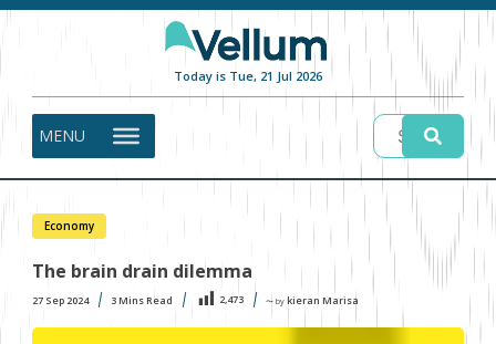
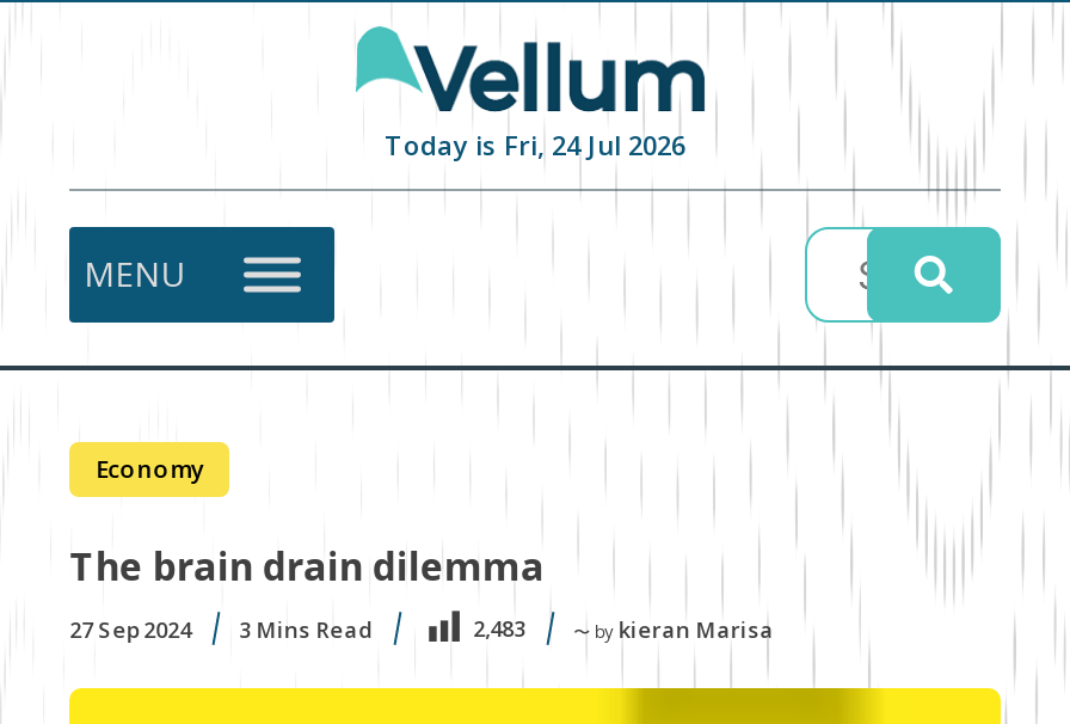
- Today is Tue, 21 Jul 2026
+ Today is Fri, 24 Jul 2026

- 2,473 〜 by kieran Marisa
+ 2,483 〜 by kieran Marisa
